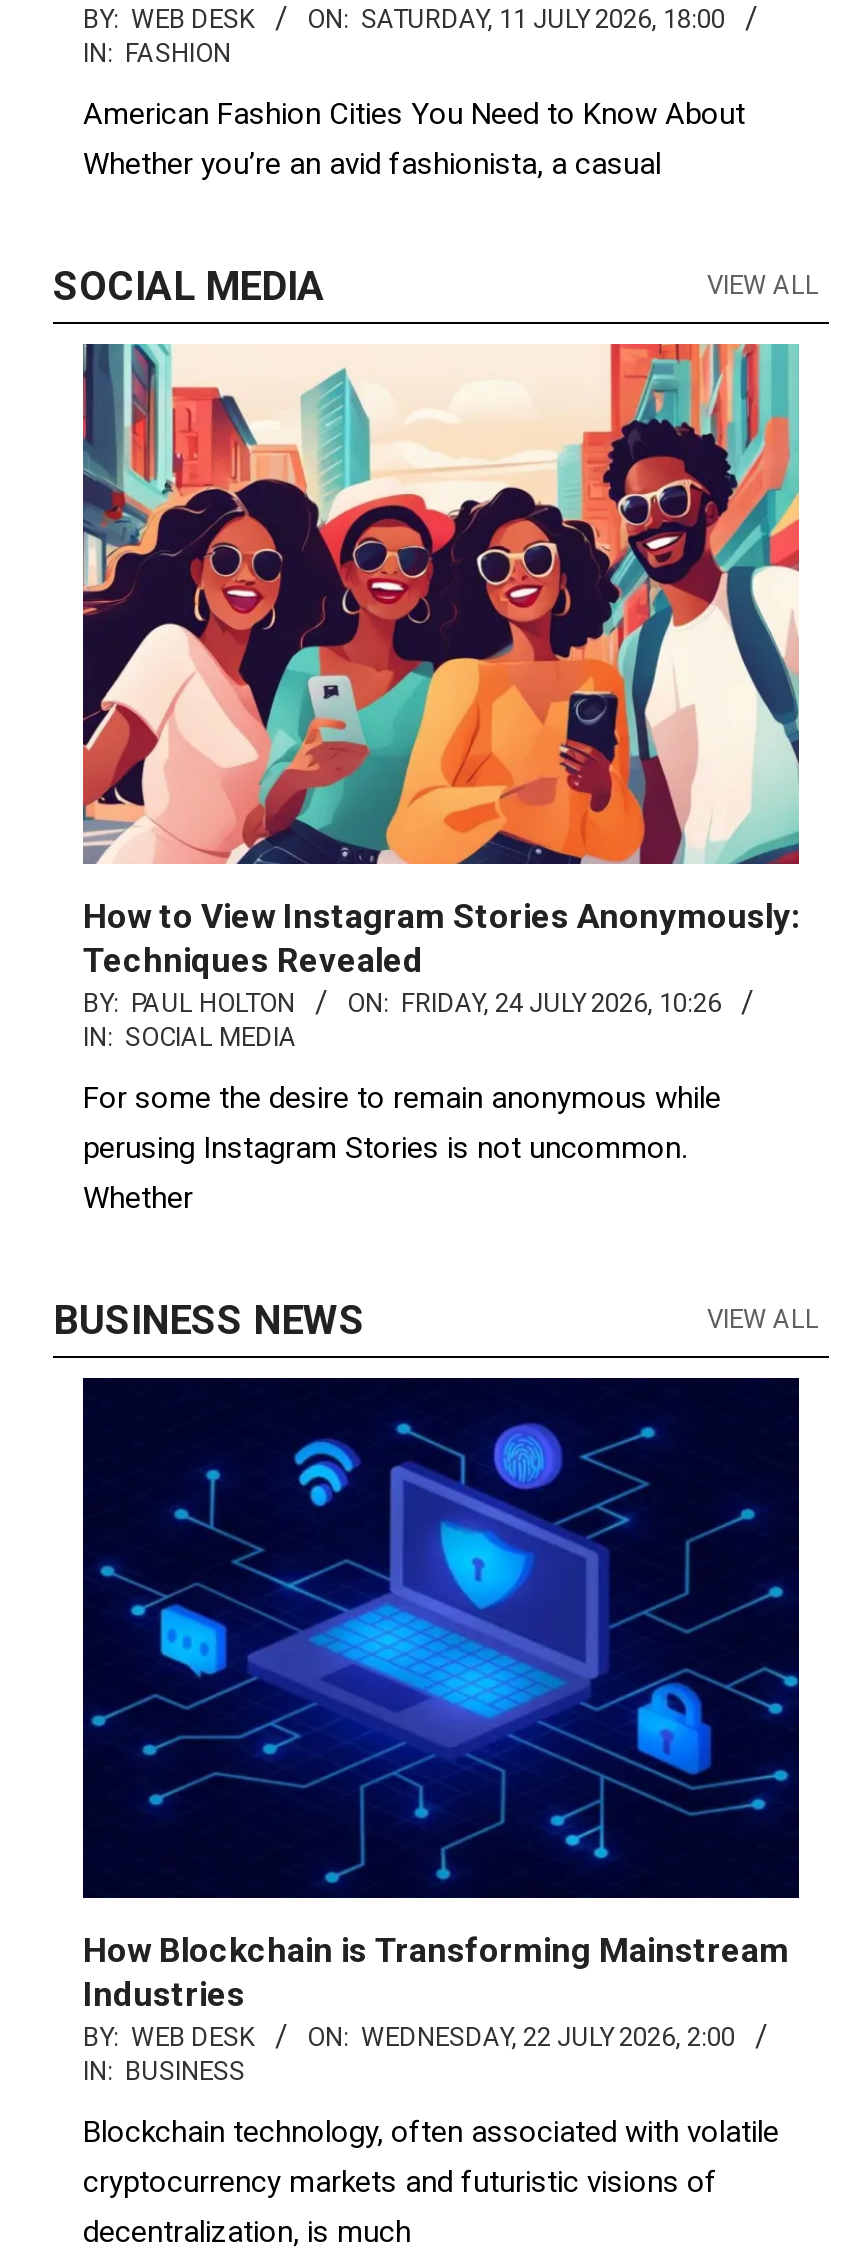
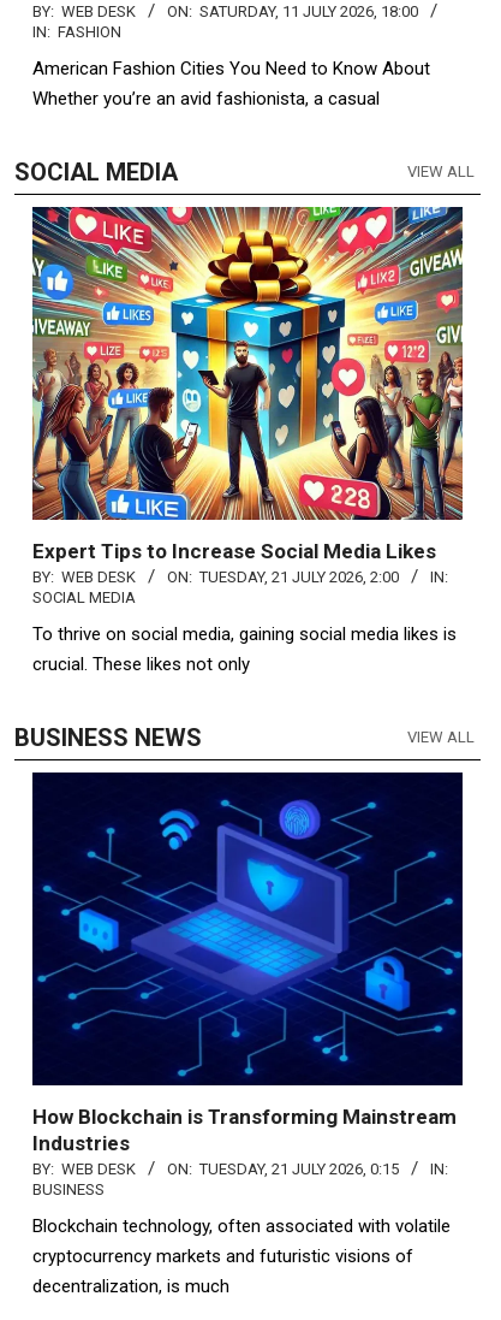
- [image]
+ [image]

- How to View Instagram Stories Anonymously:
- Techniques Revealed
- BY: PAUL HOLTON
- ON: FRIDAY, 24 JULY 2026, 10:26
- IN: SOCIAL MEDIA
+ Expert Tips to Increase Social Media Likes
+ BY: WEB DESK
+ ON: TUESDAY, 21 JULY 2026, 2:00
+ IN:
+ SOCIAL MEDIA

- For some the desire to remain anonymous while
- perusing Instagram Stories is not uncommon.
- Whether
+ To thrive on social media, gaining social media likes is
+ crucial. These likes not only

- ON: WEDNESDAY, 22 JULY 2026, 2:00
- IN: BUSINESS
+ ON: TUESDAY, 21 JULY 2026, 0:15
+ IN:
+ BUSINESS
